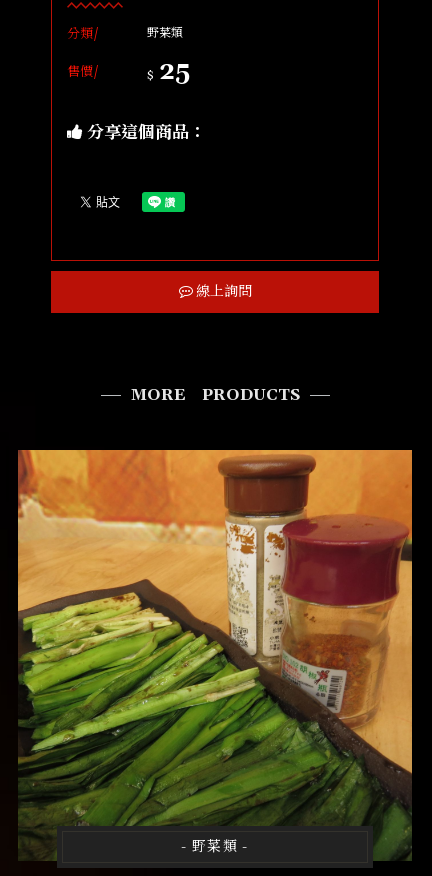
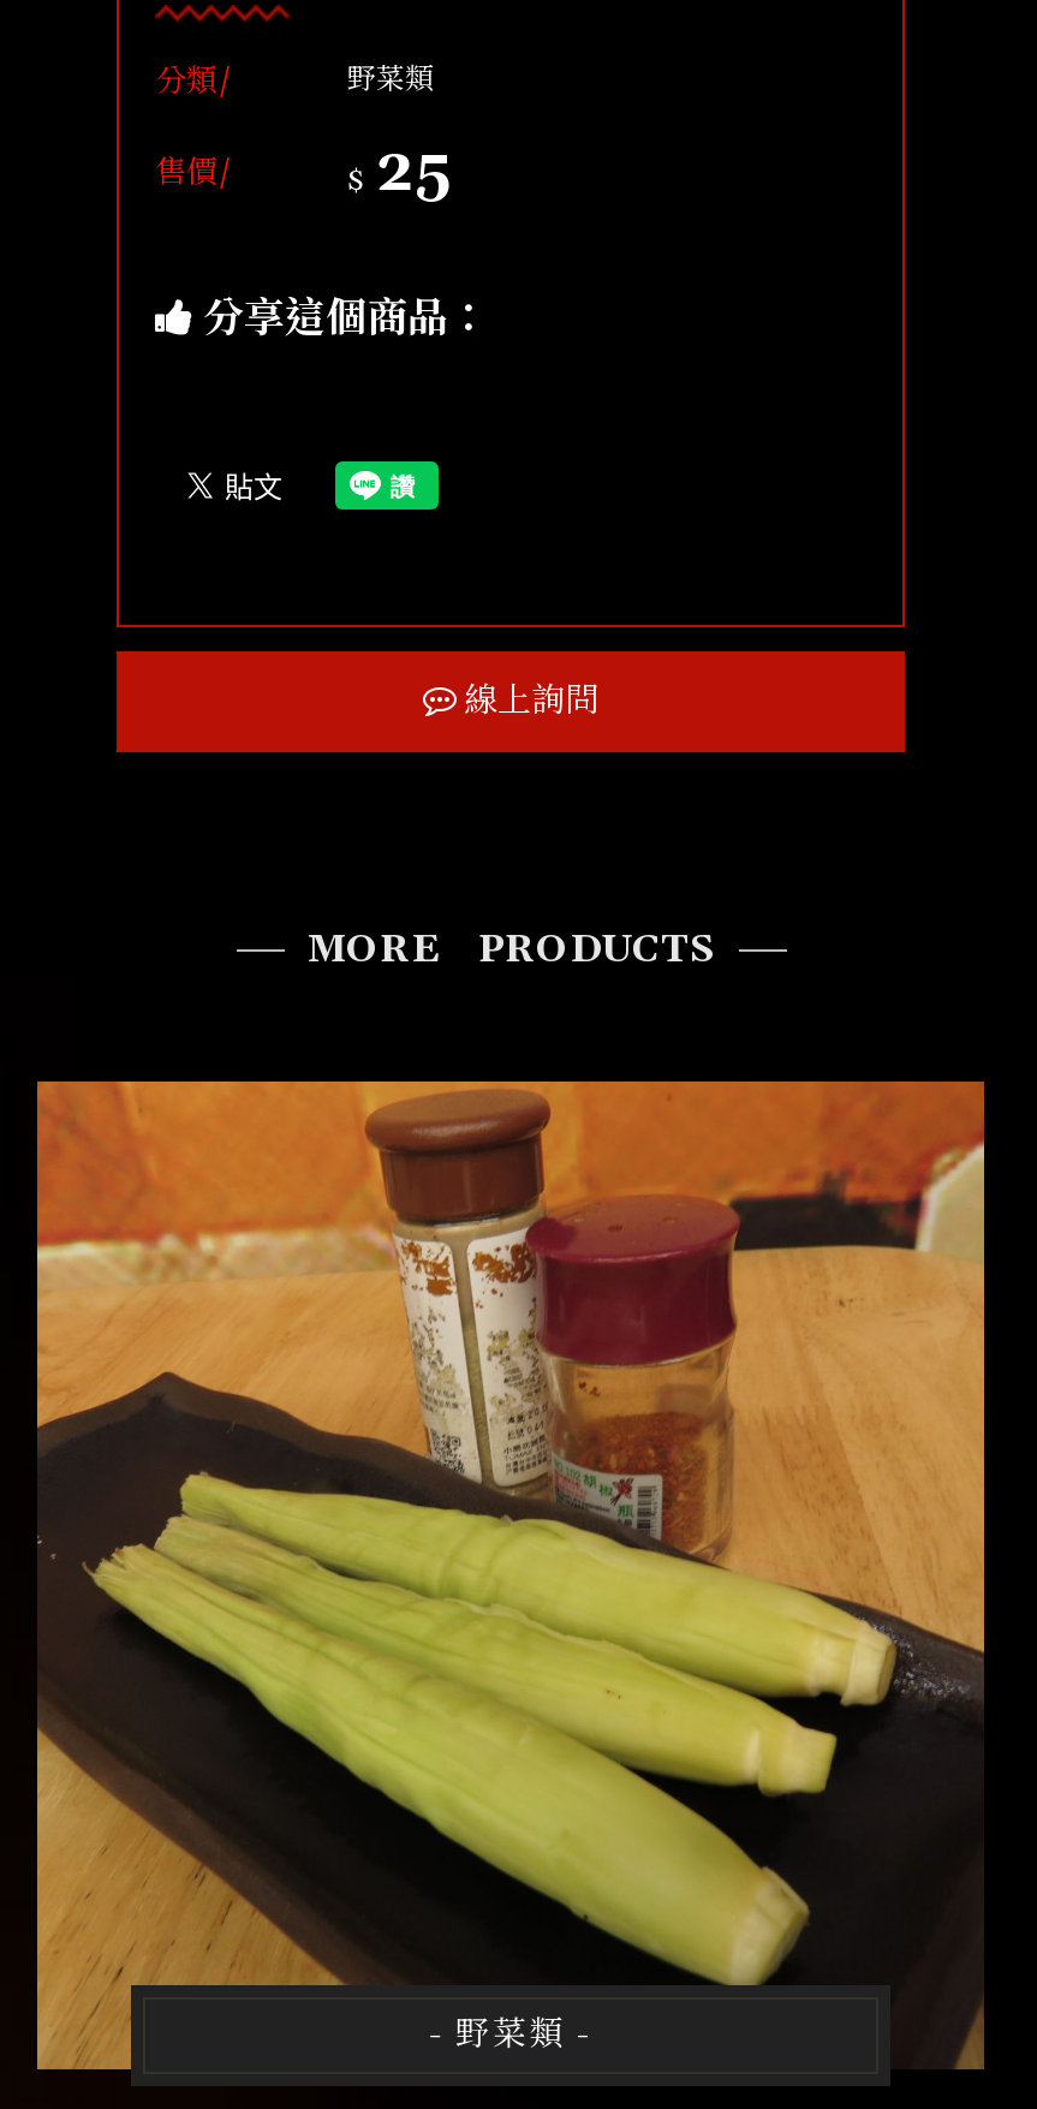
- [image]
+ [image]
